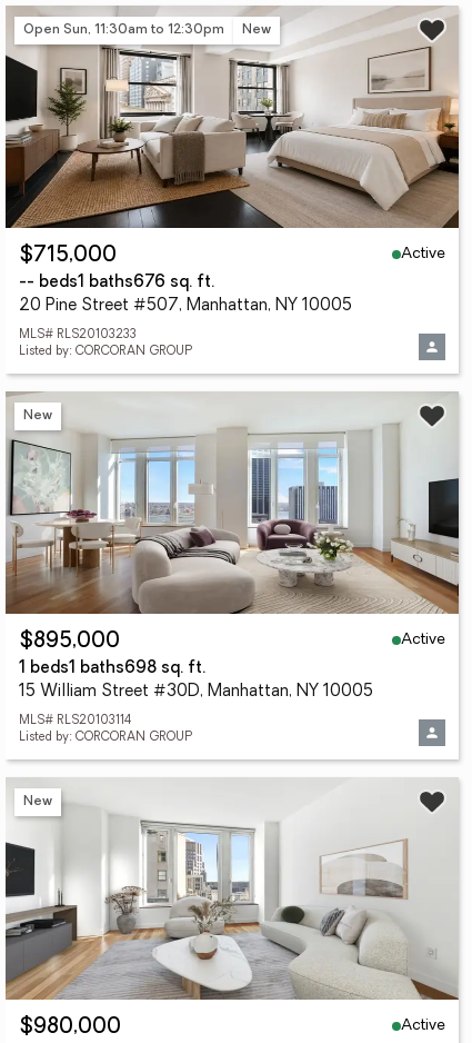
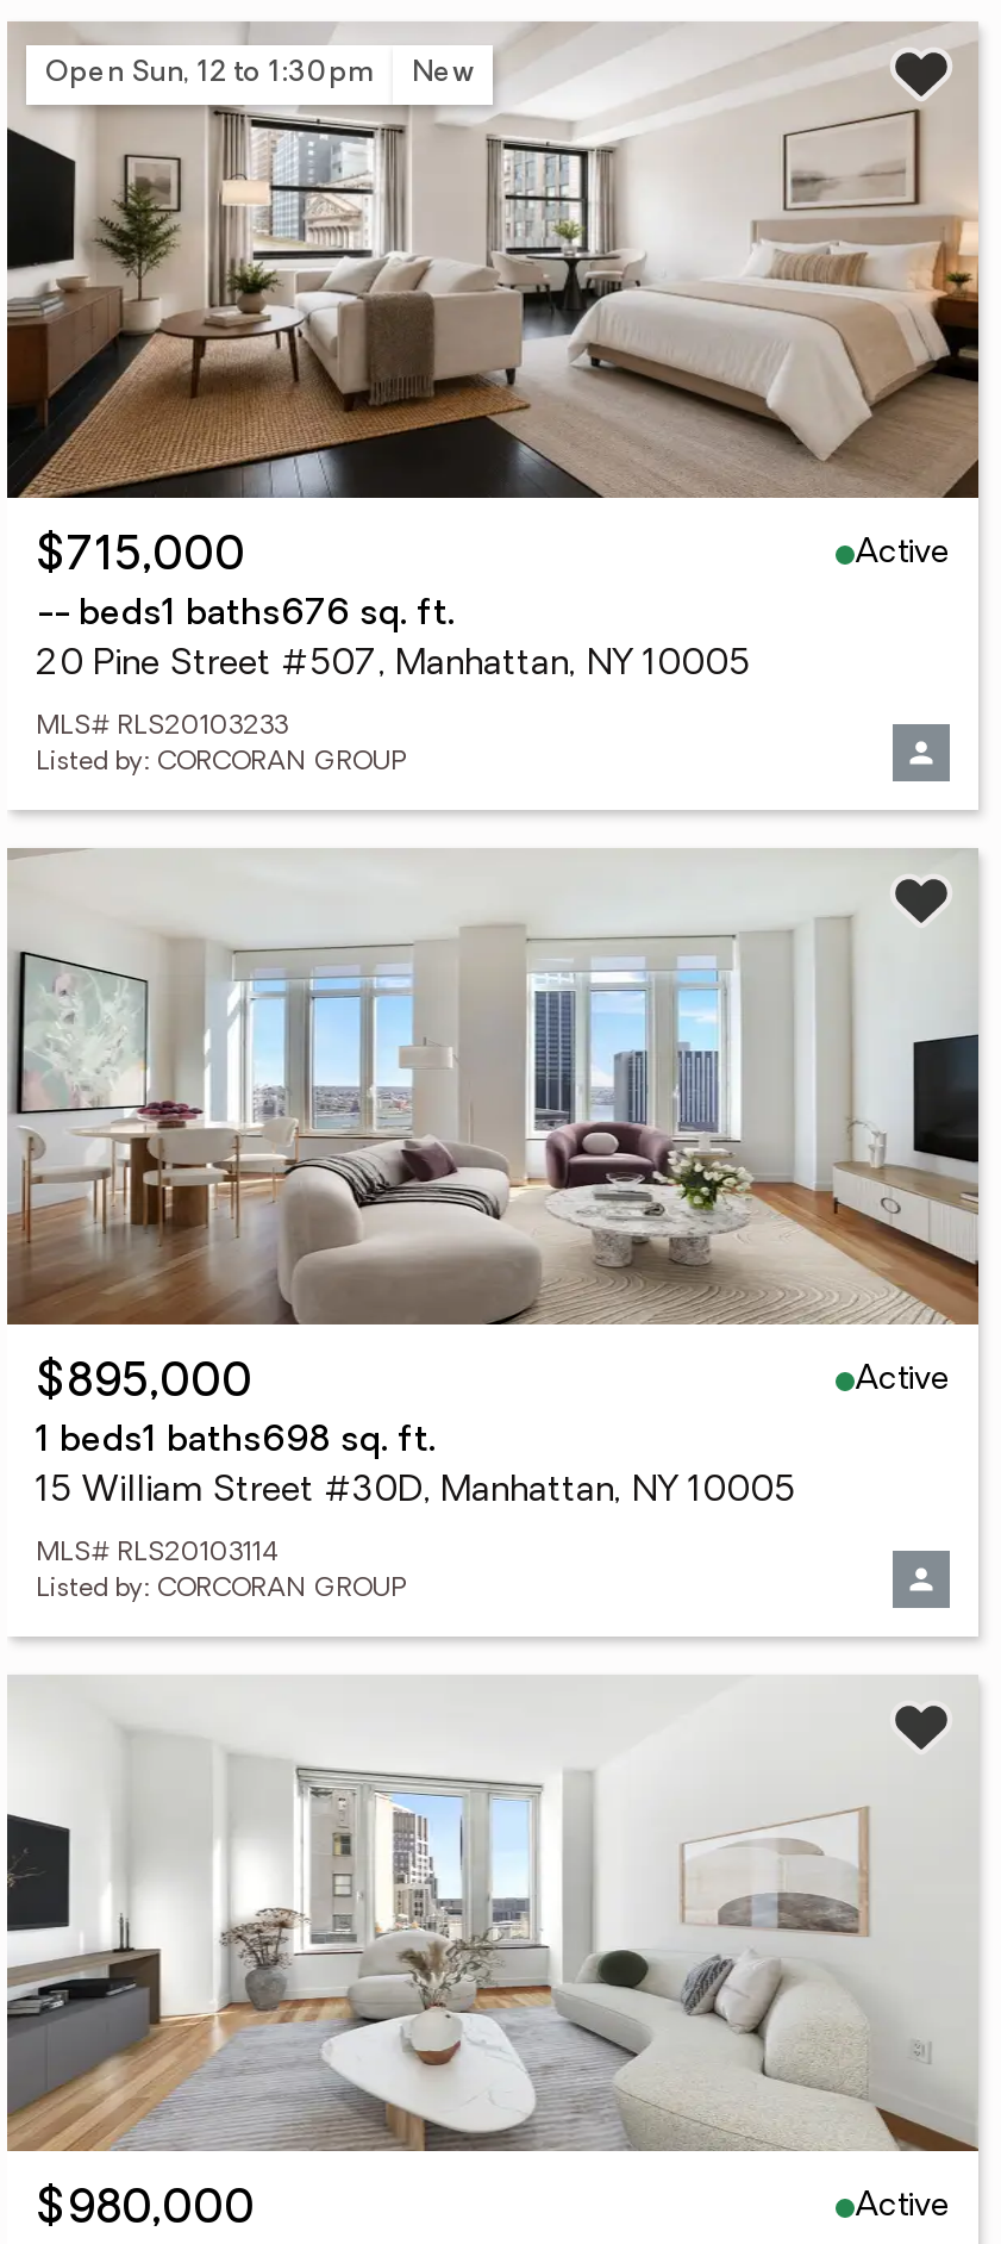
- Open Sun, 11:30am to 12:30pm
+ Open Sun, 12 to 1:30pm

- New

- New
